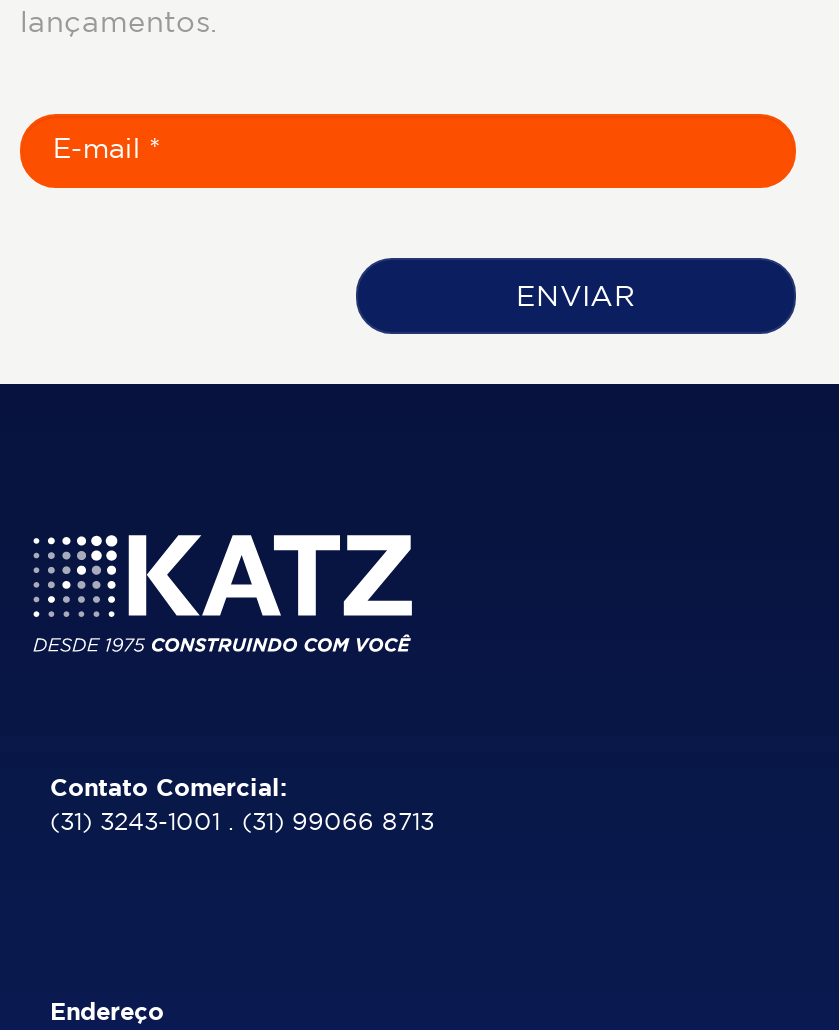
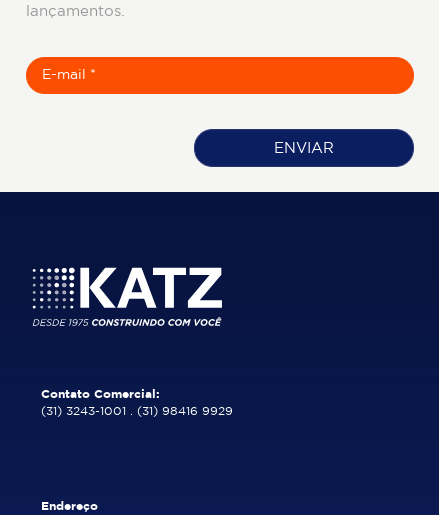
- (31) 3243-1001. (31) 99066 8713
+ (31) 3243-1001. (31) 98416 9929
